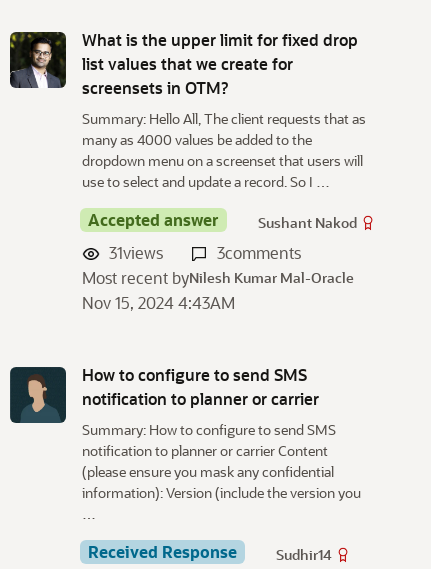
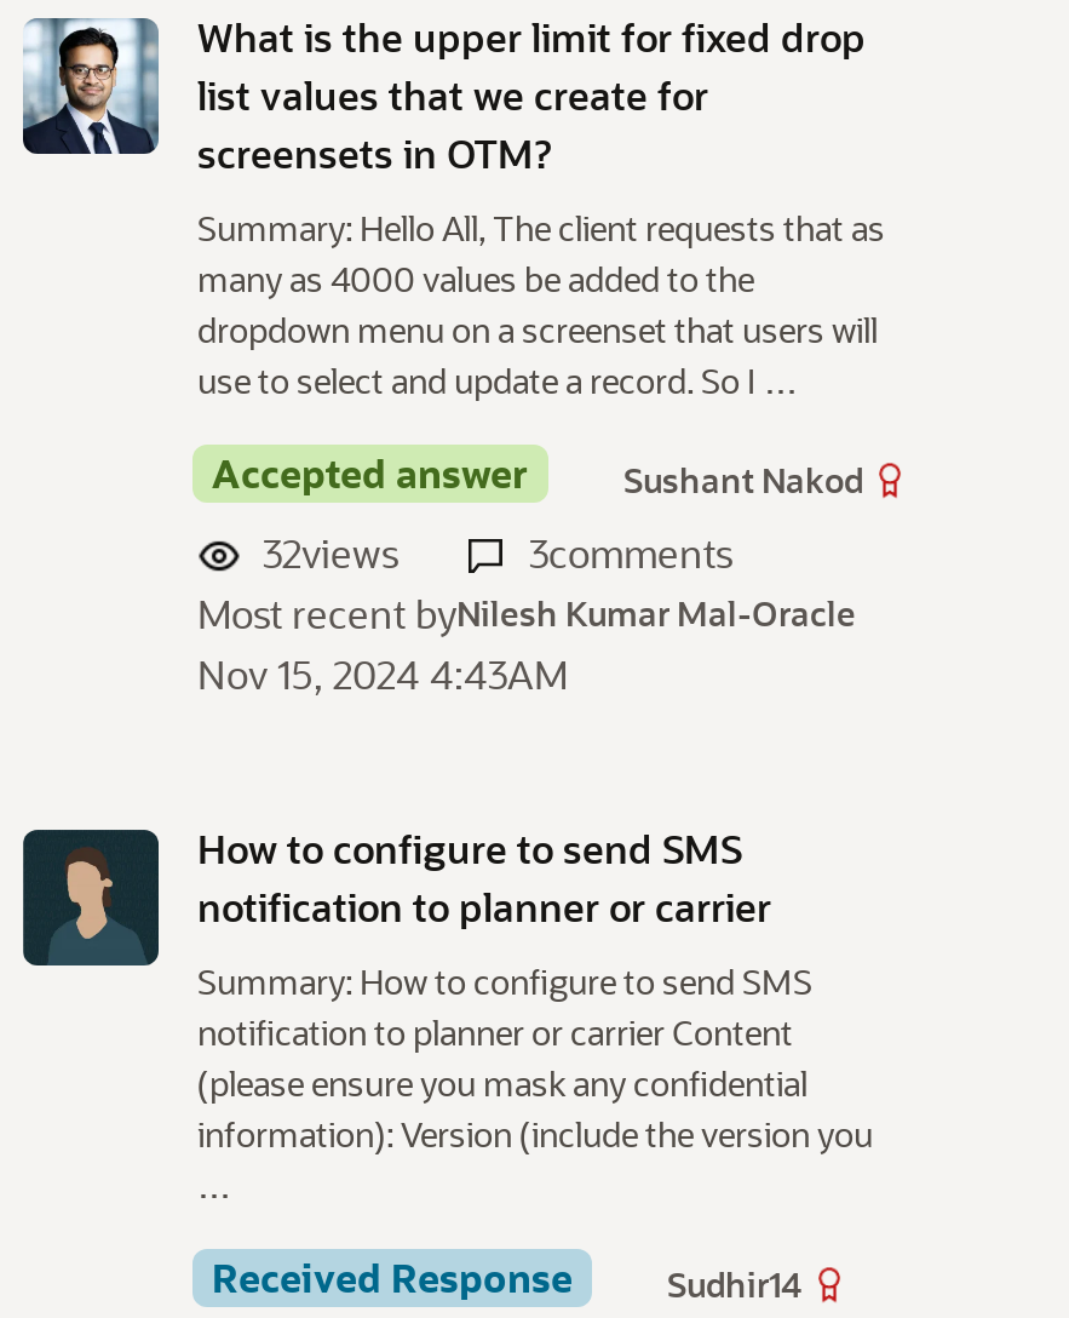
- [image]
+ [image]

- 31views
+ 32views
